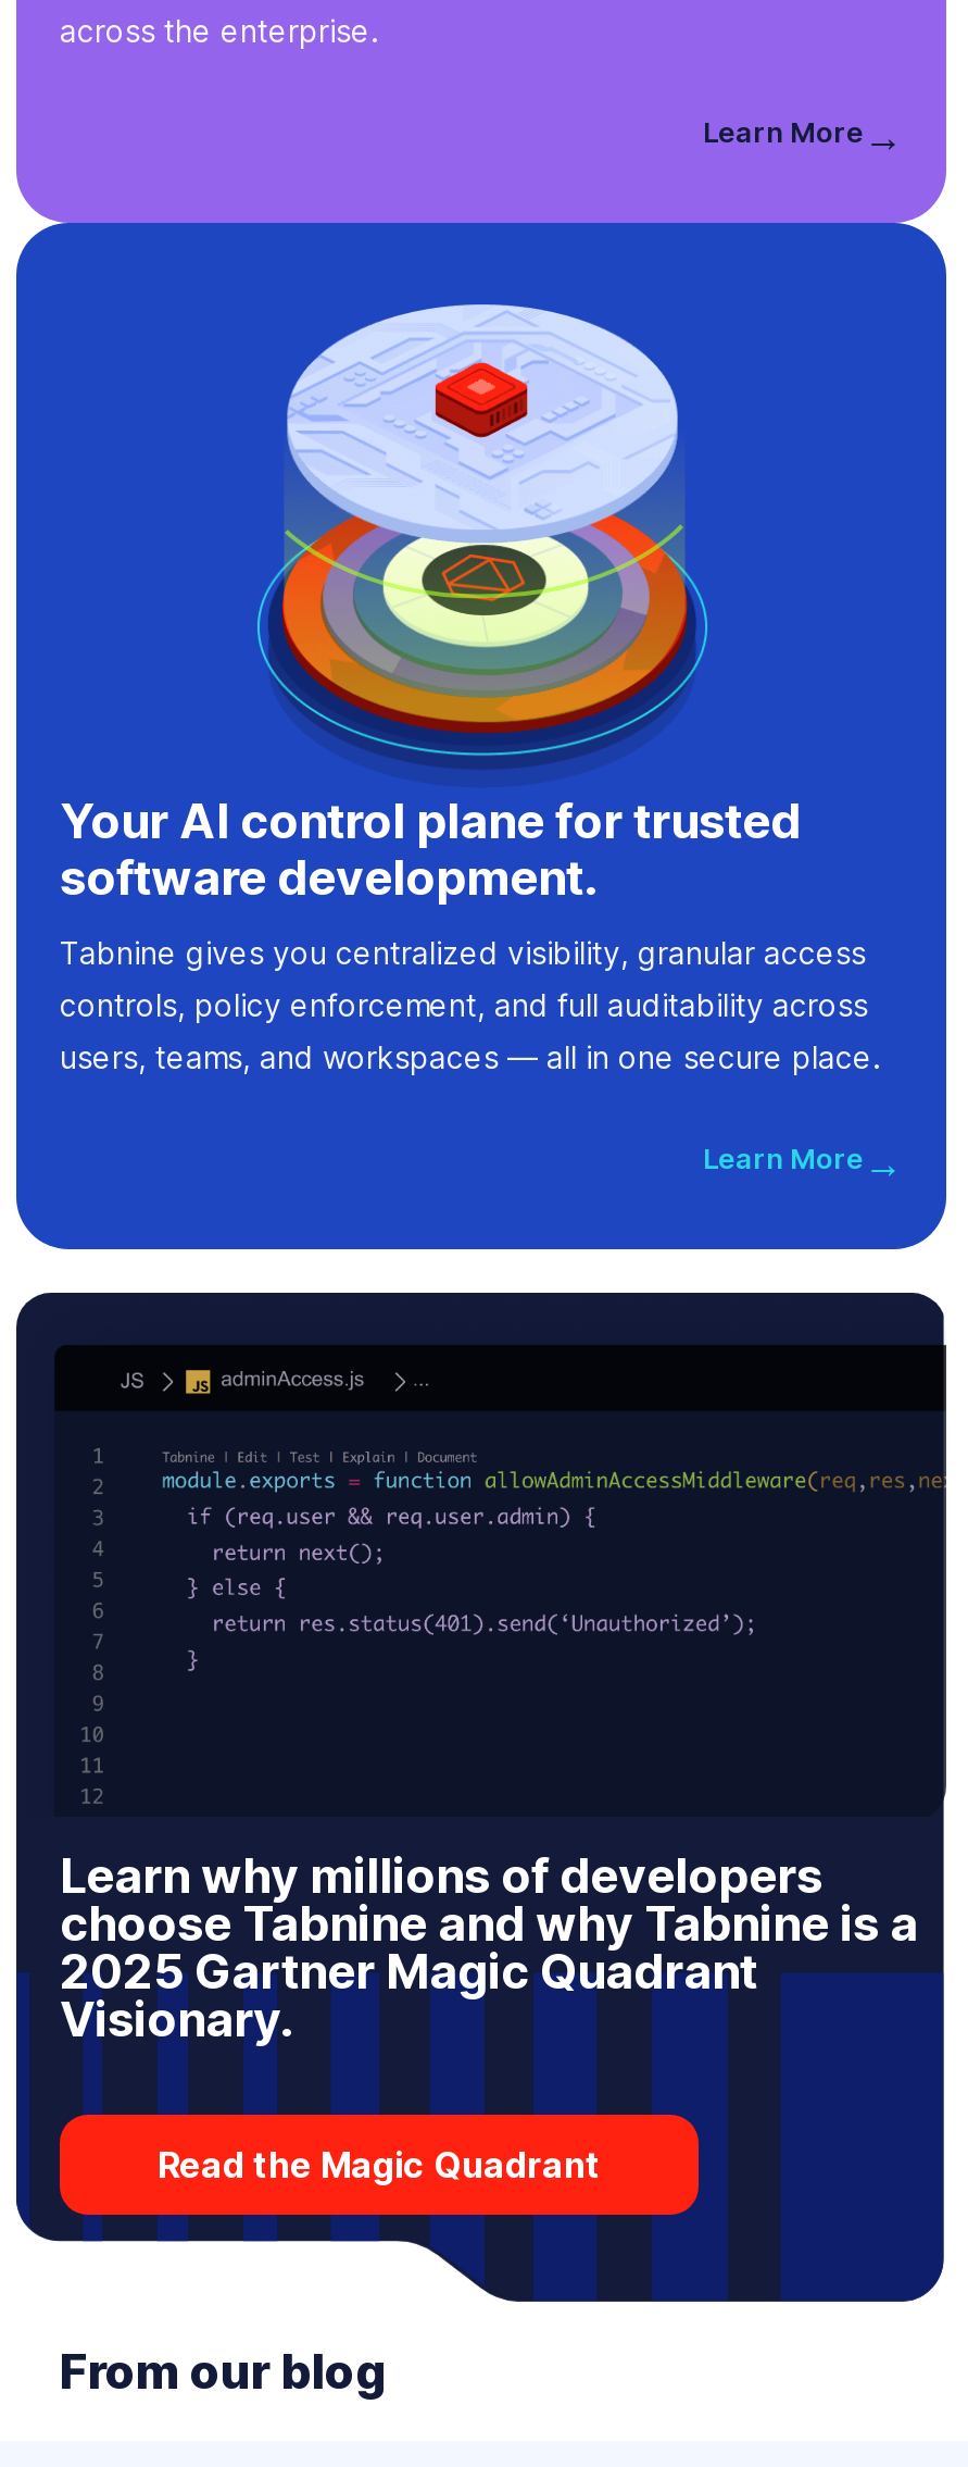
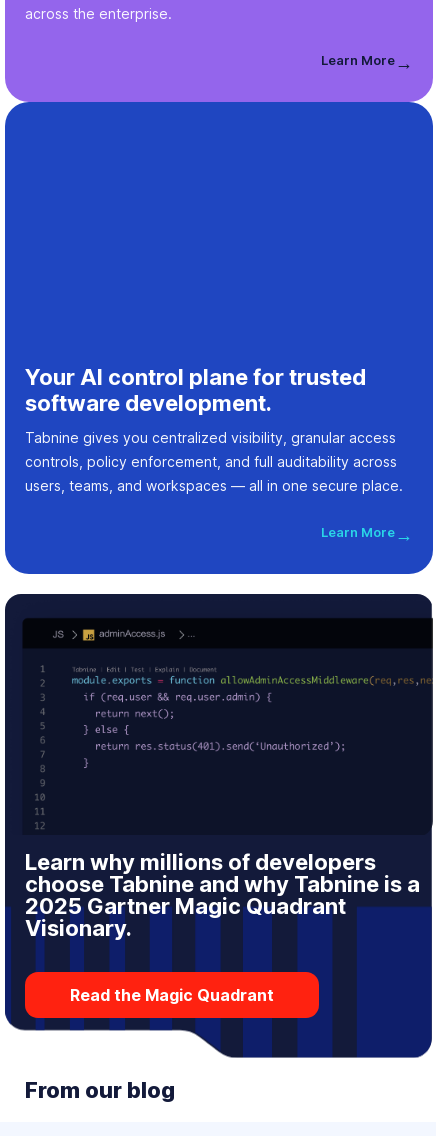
- [image]
